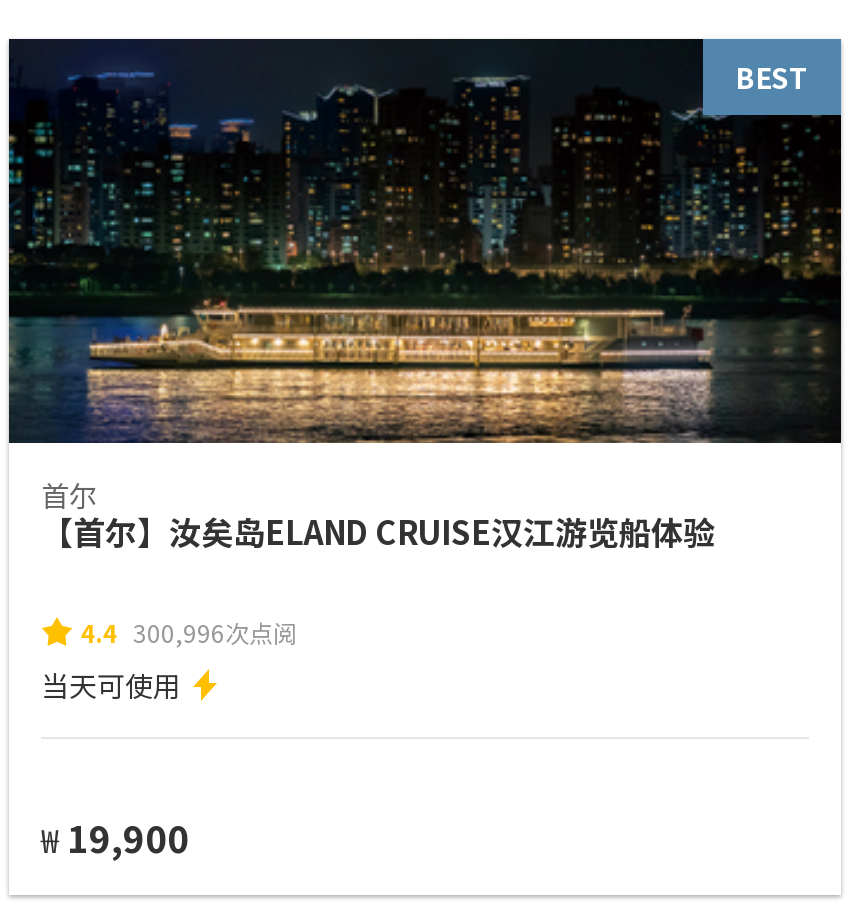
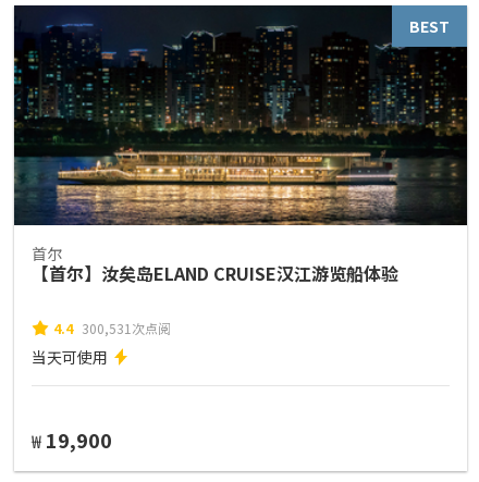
- 4.4 300,996次点阅
+ 4.4 300,531次点阅
